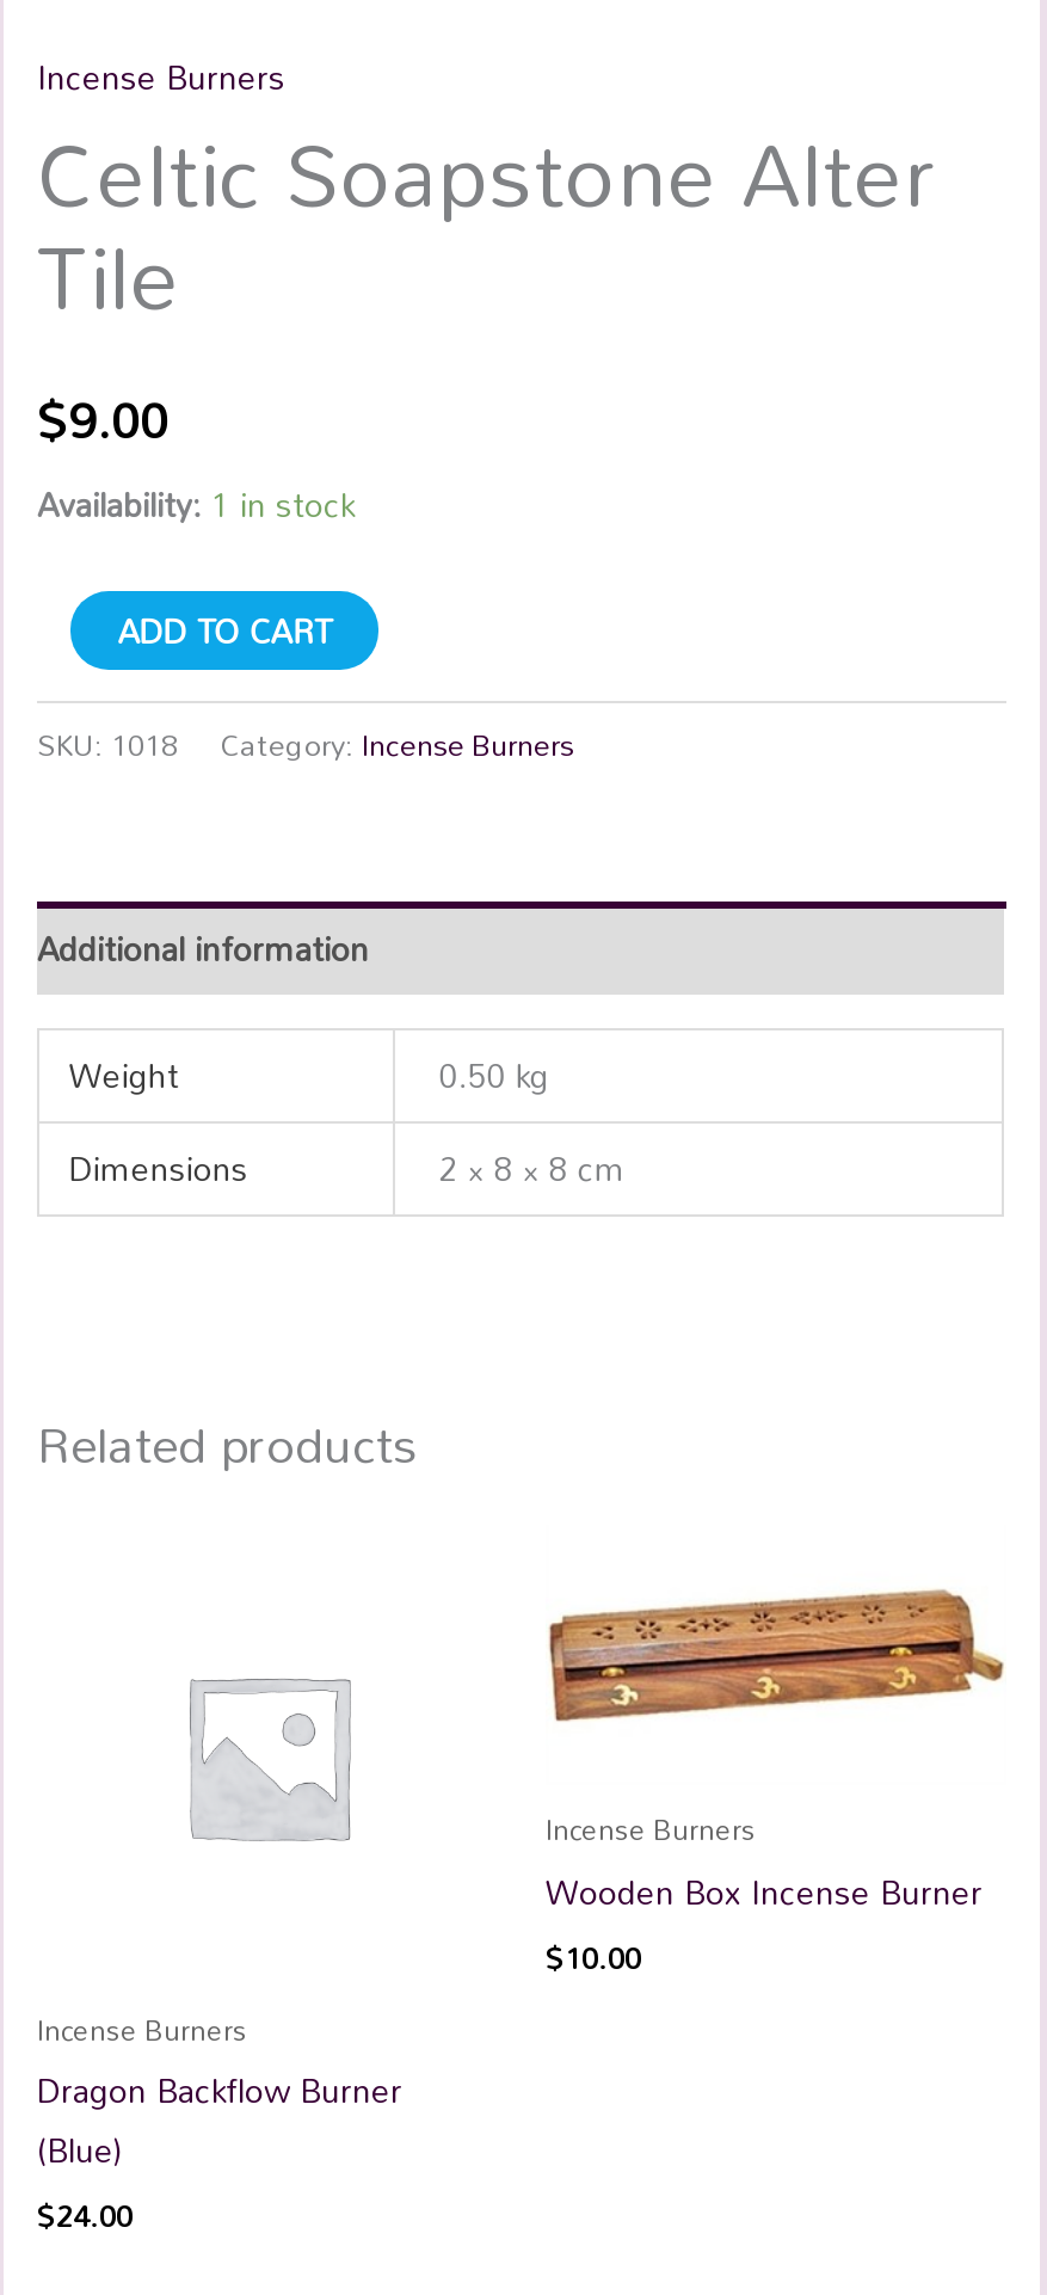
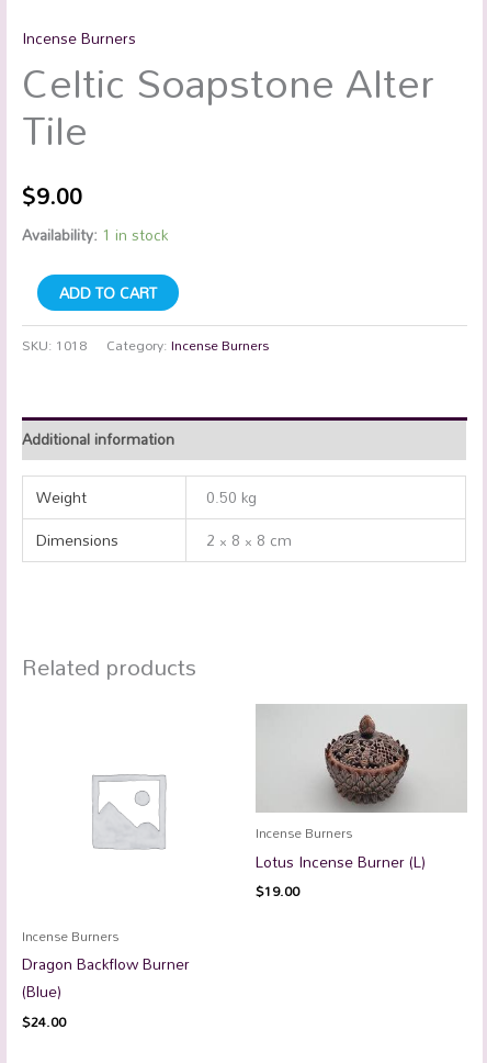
- [image]
+ [image]

- Wooden Box Incense Burner
- $10.00
+ Lotus Incense Burner (L)
+ $19.00
